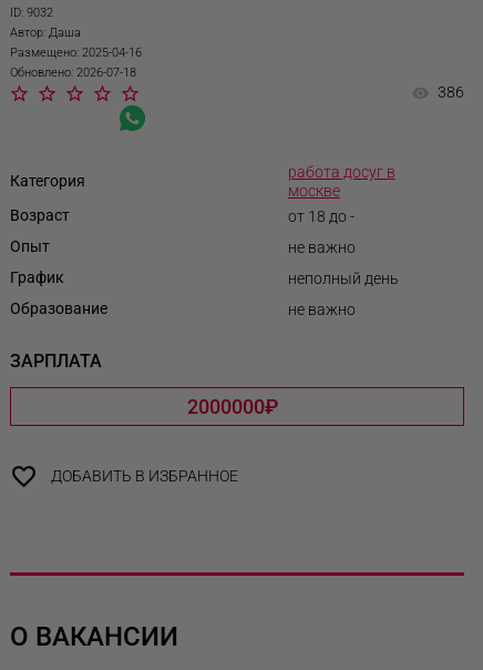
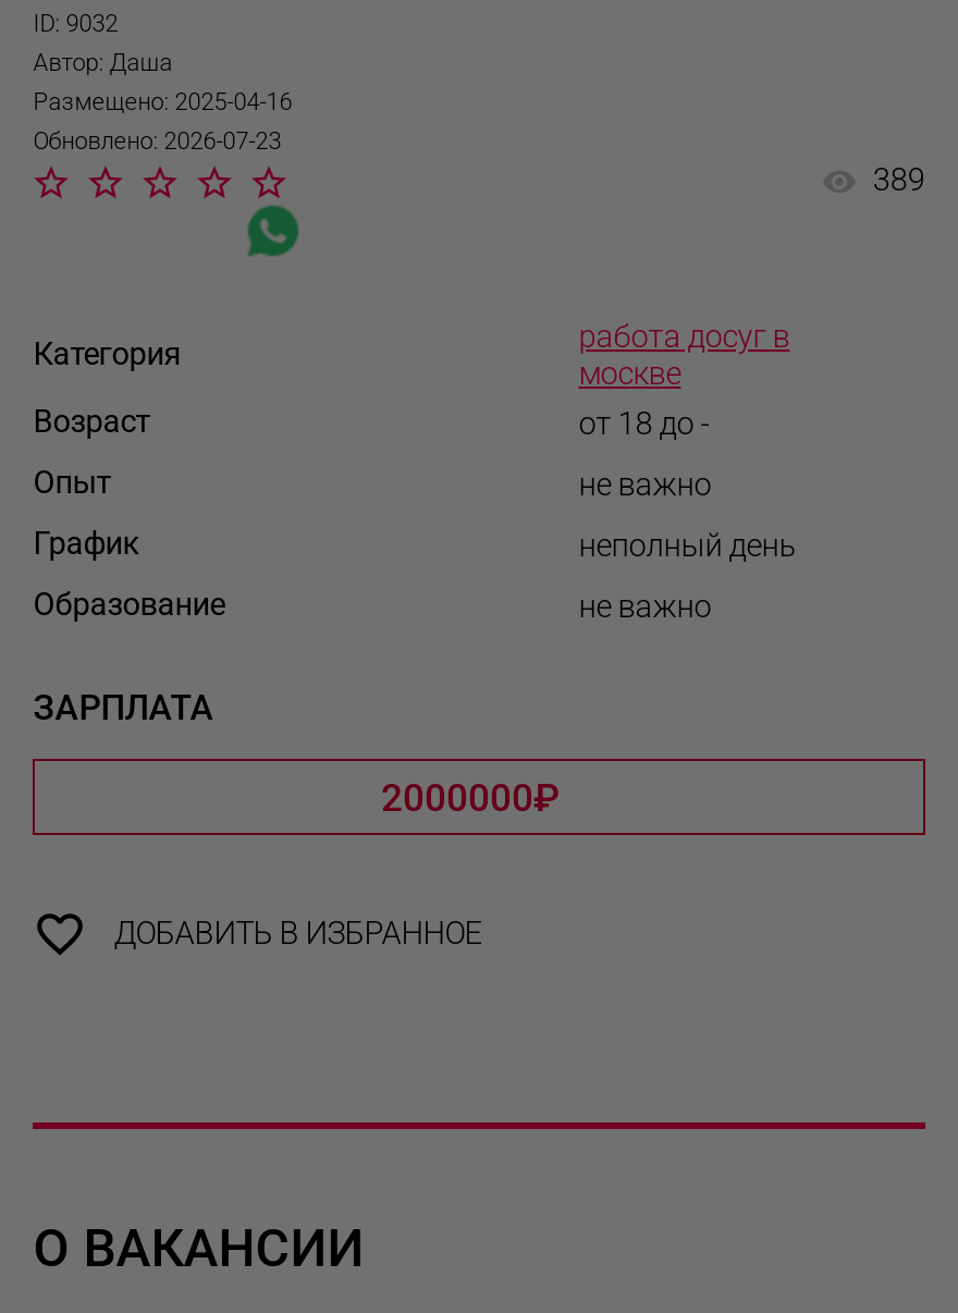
- Обновлено: 2026-07-18
+ Обновлено: 2026-07-23

- 386
+ 389
